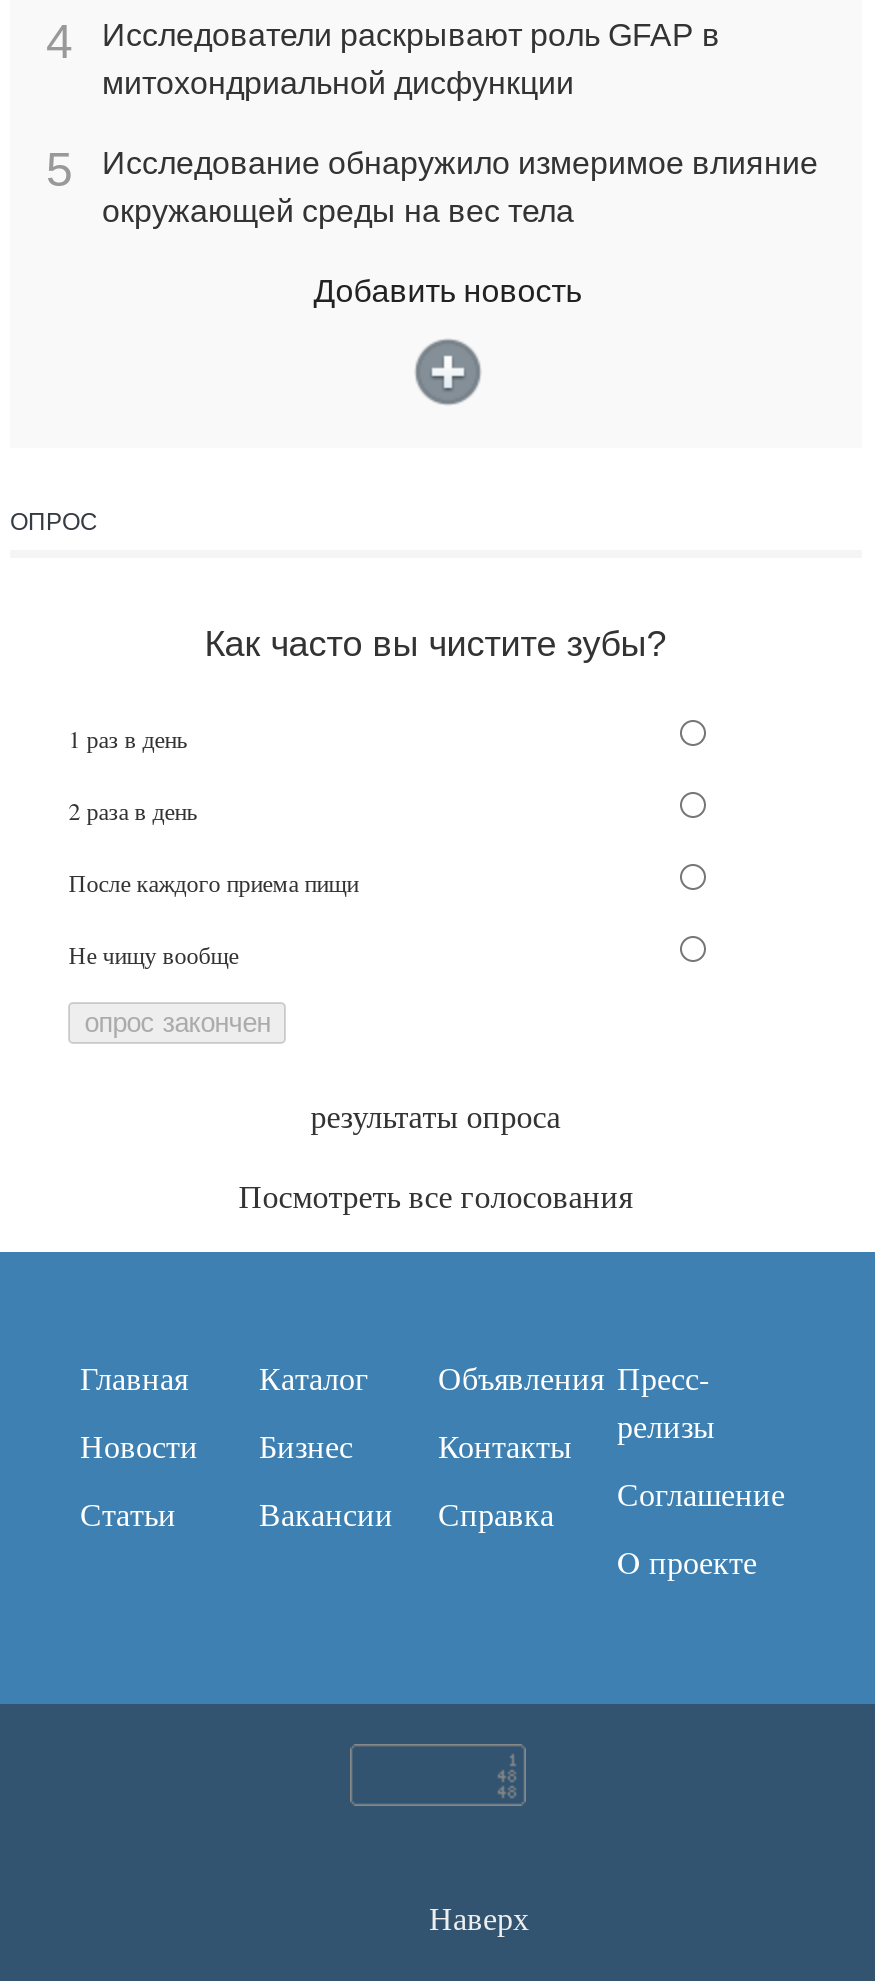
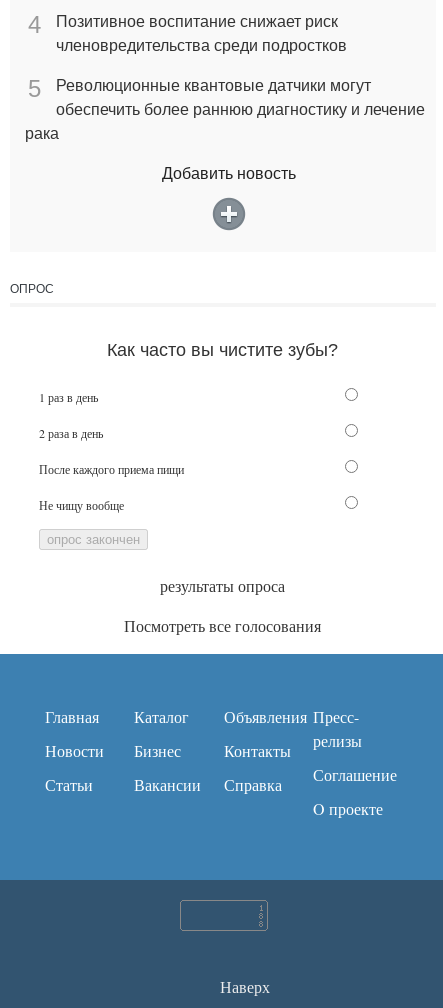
- Исследователи раскрывают роль GFAP в
- митохондриальной дисфункции
+ Позитивное воспитание снижает риск
+ членовредительства среди подростков

- Исследование обнаружило измеримое влияние
- окружающей среды на вес тела
+ Революционные квантовые датчики могут
+ обеспечить более раннюю диагностику и лечение
+ рака
